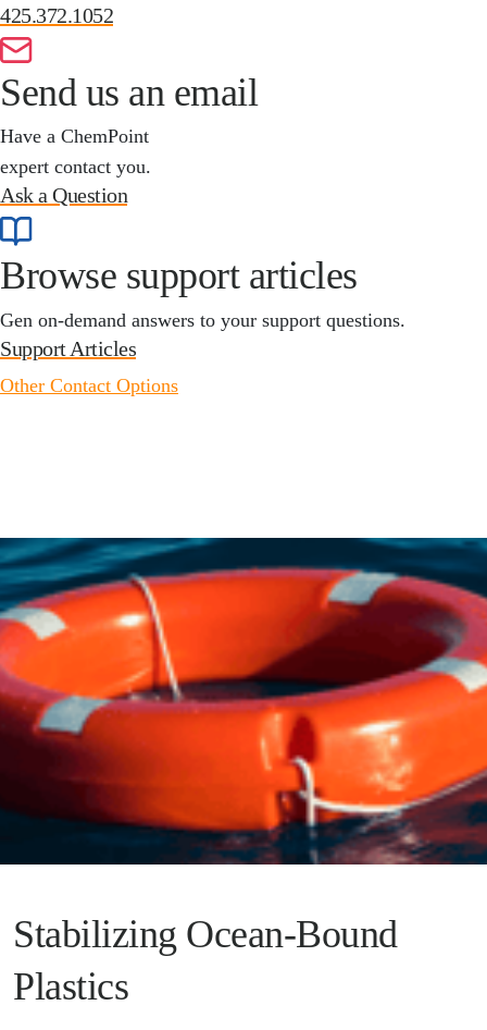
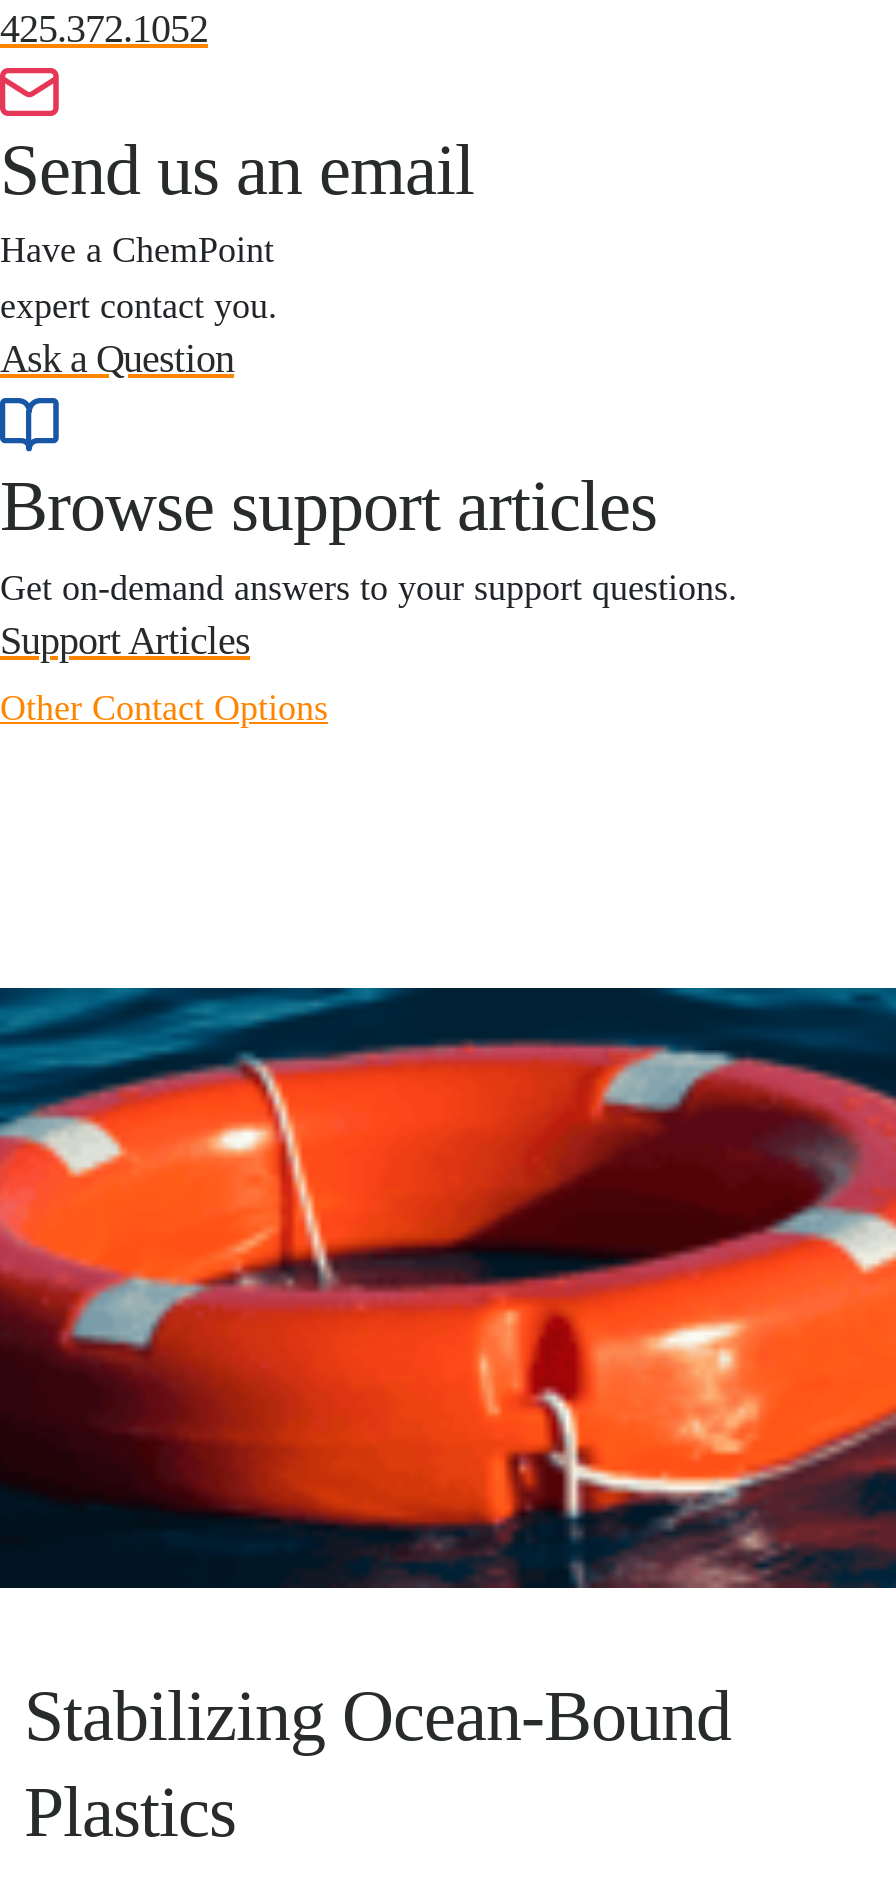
- Gen on-demand answers to your support questions.
+ Get on-demand answers to your support questions.
